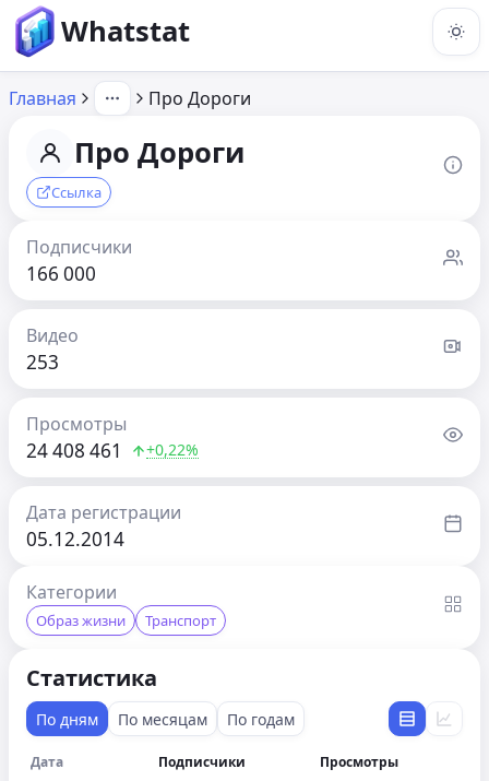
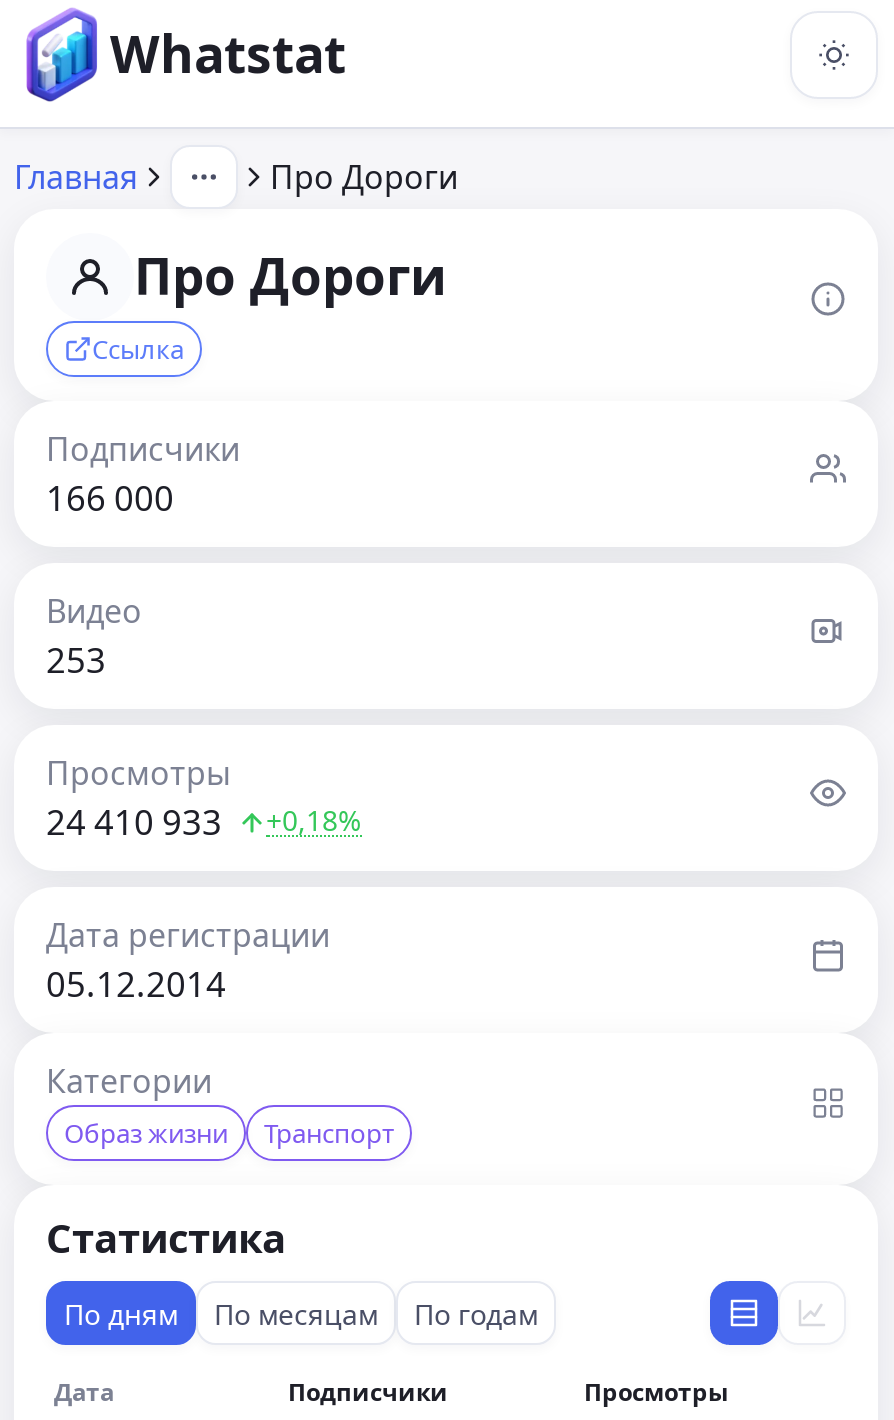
- 24 408 461
+ 24 410 933

- +0,22%
+ +0,18%
